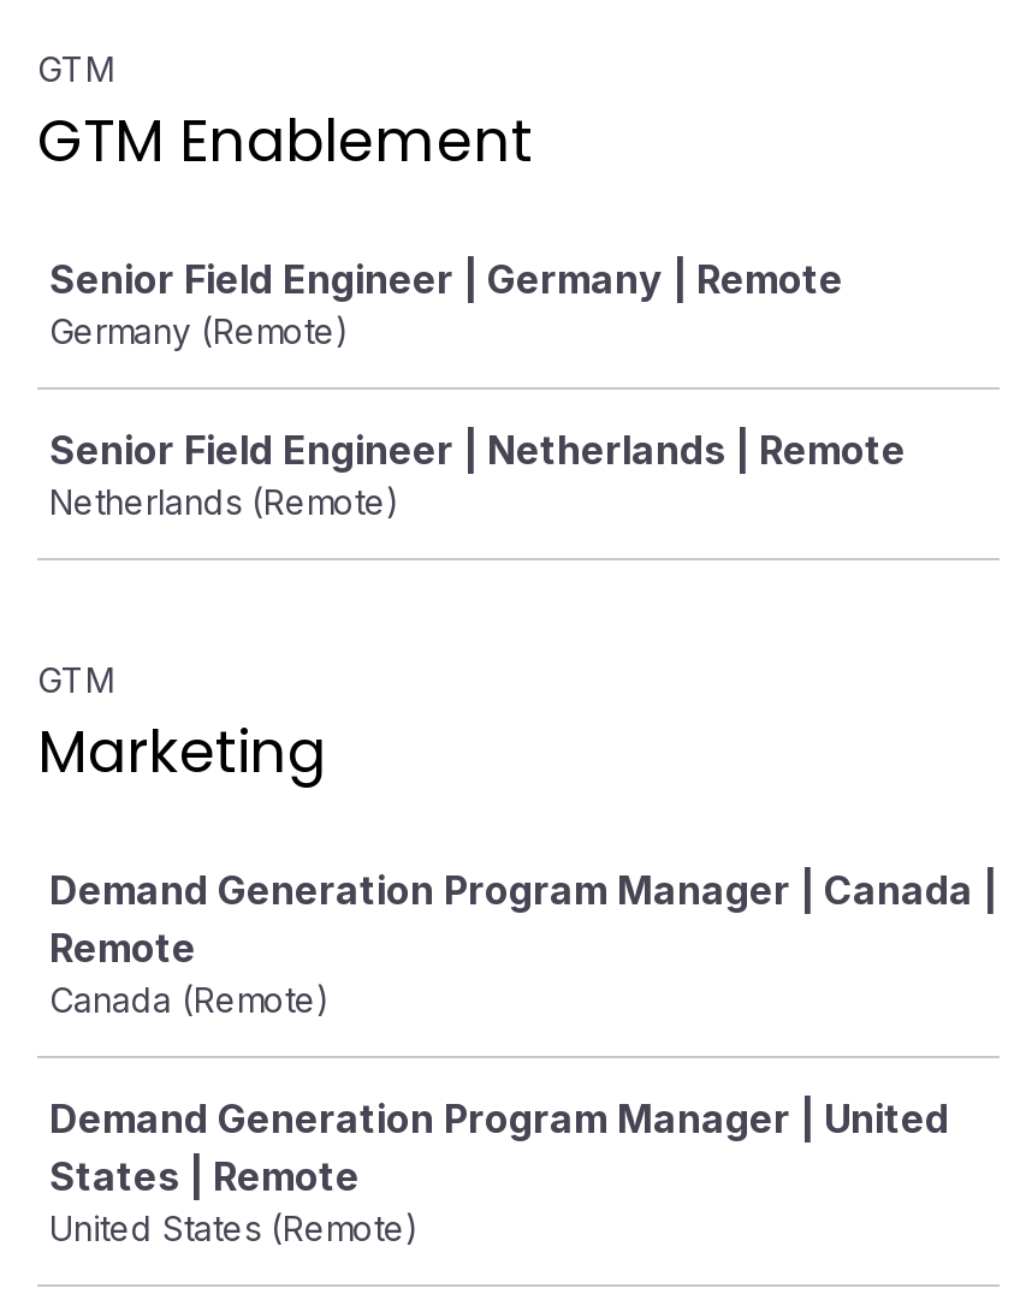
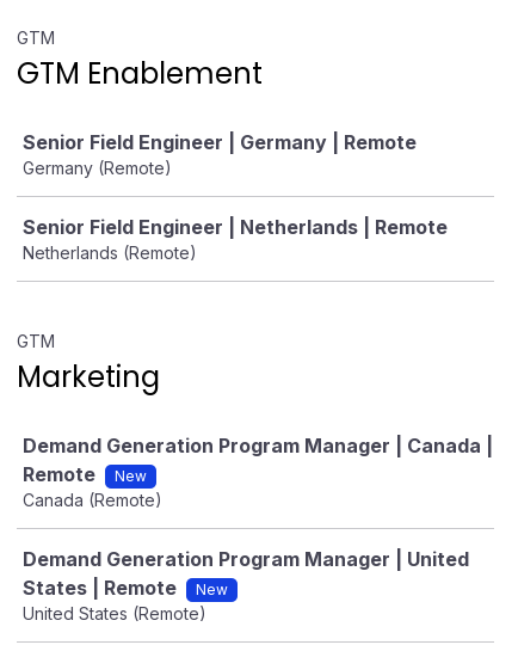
+ New

+ New
